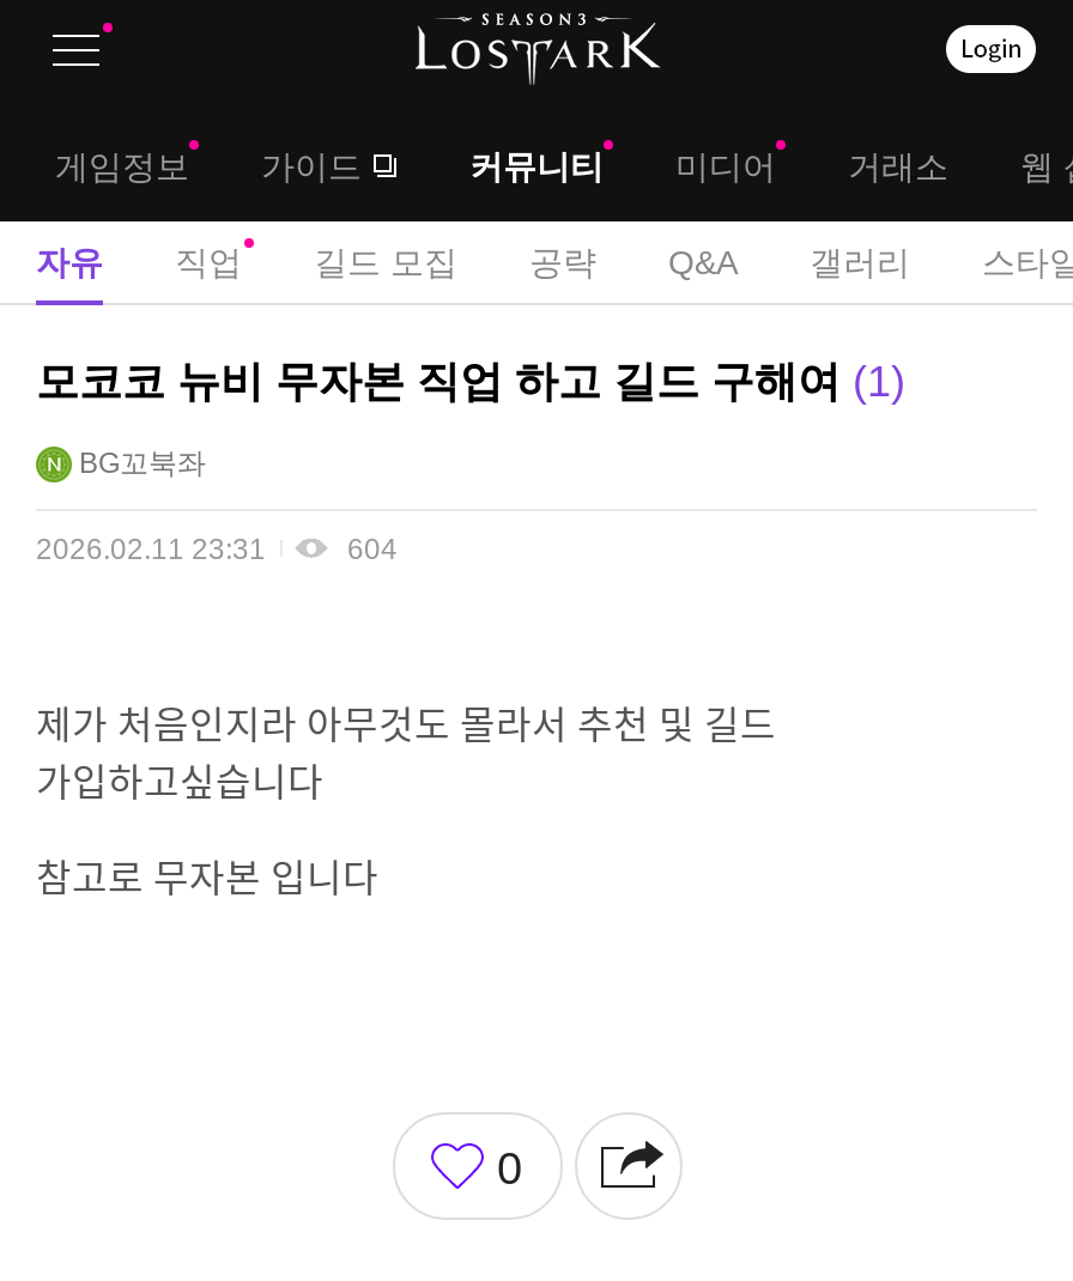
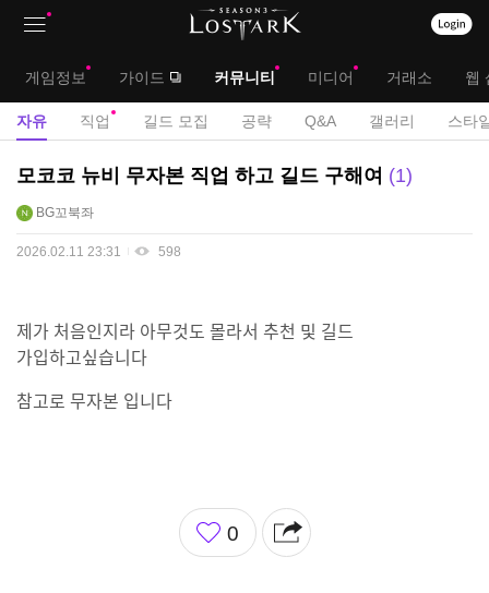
- 604
+ 598
